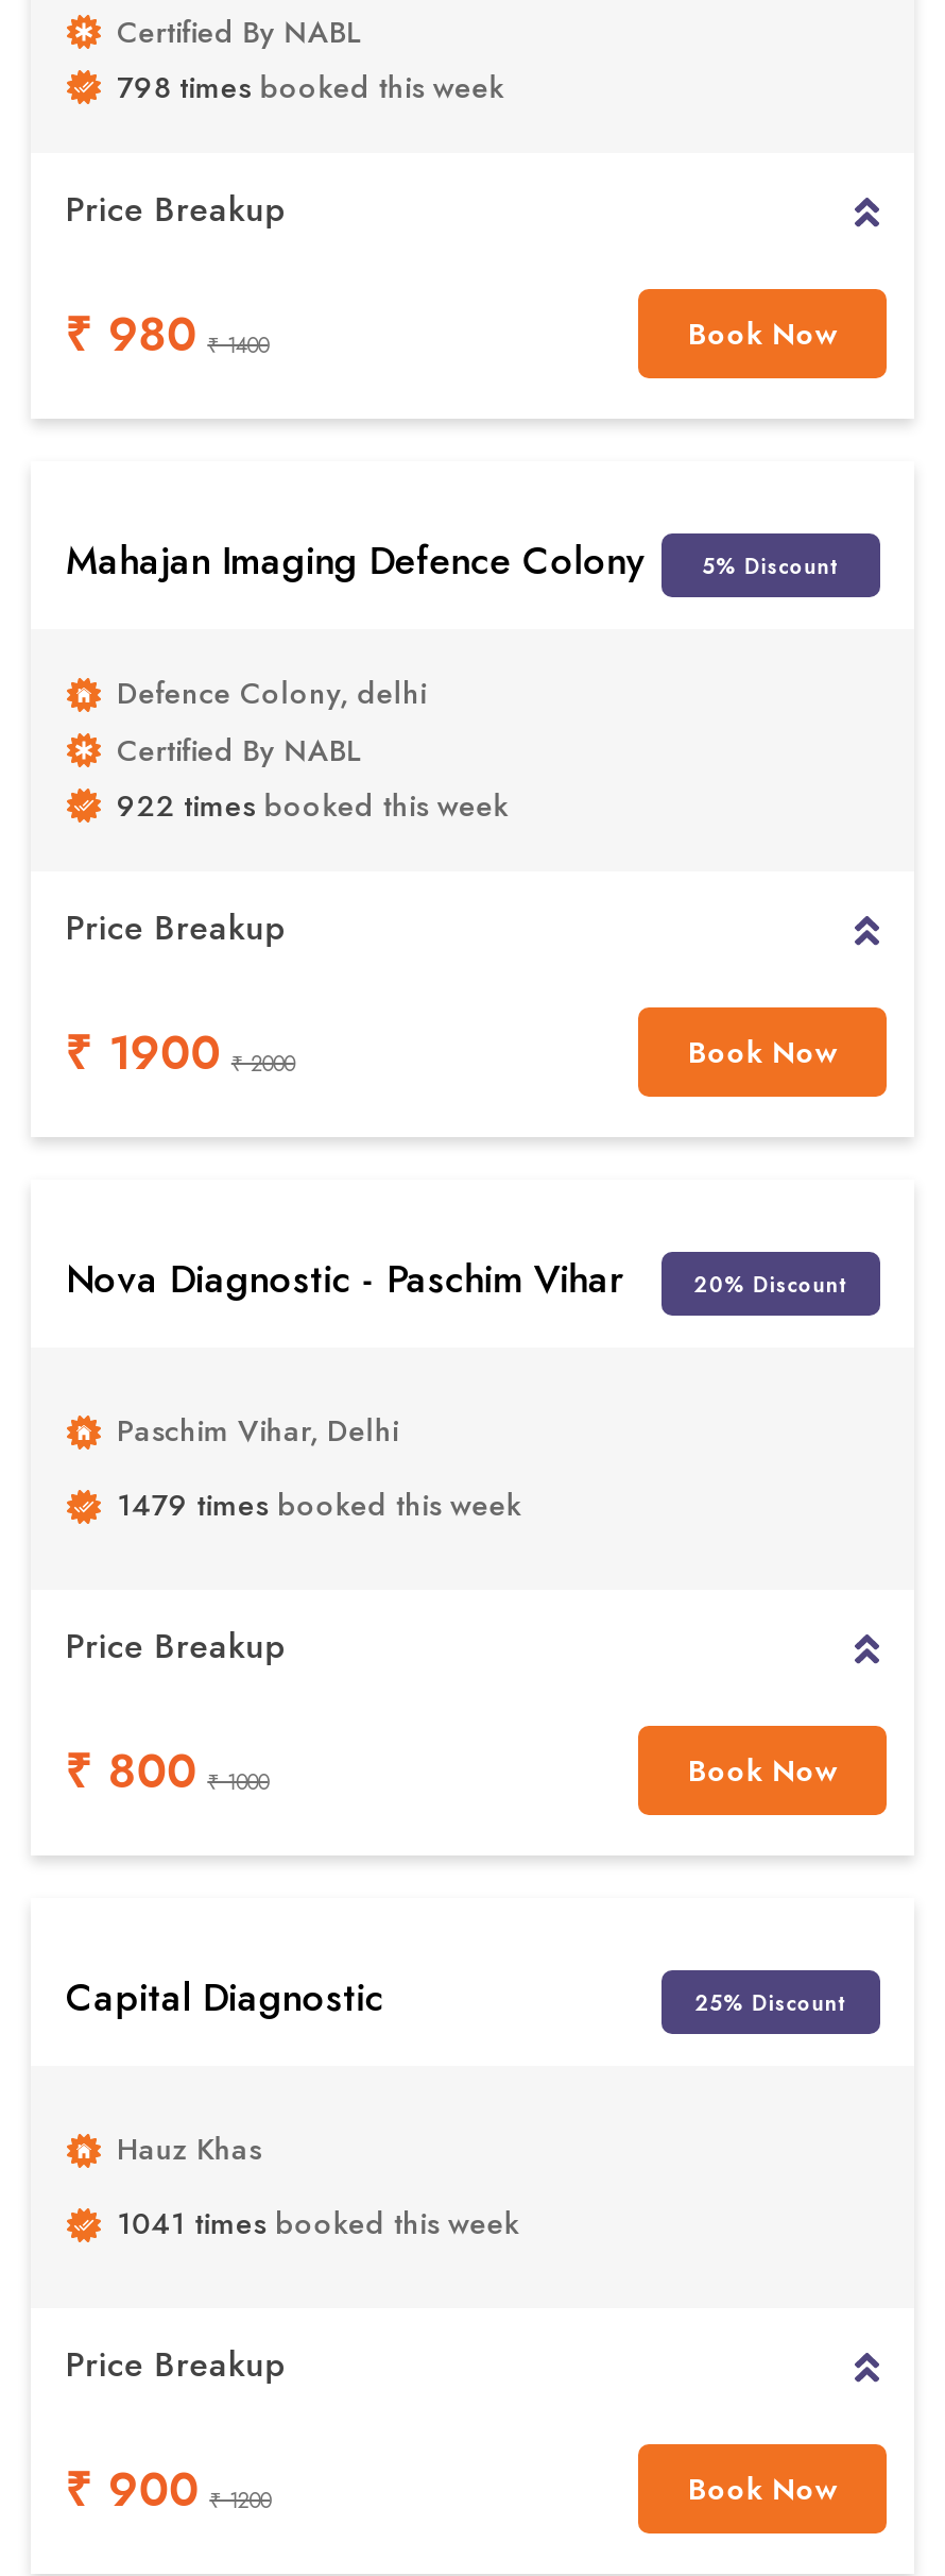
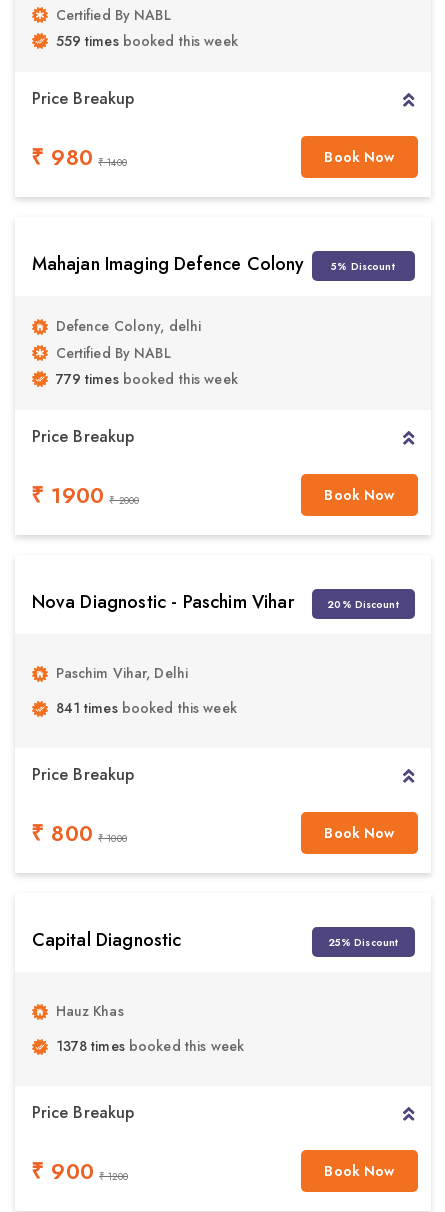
- 798 times booked this week
+ 559 times booked this week

- 922 times booked this week
+ 779 times booked this week

- 1479 times booked this week
+ 841 times booked this week

- 1041 times booked this week
+ 1378 times booked this week
